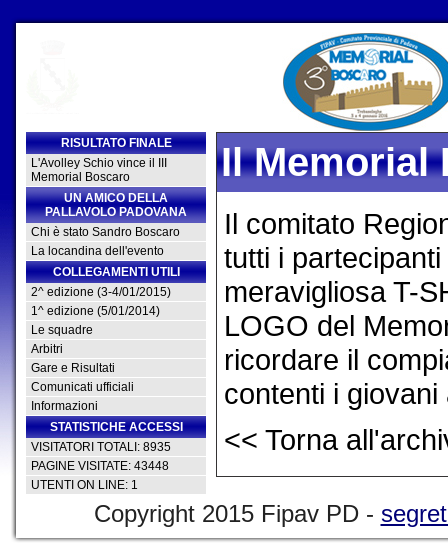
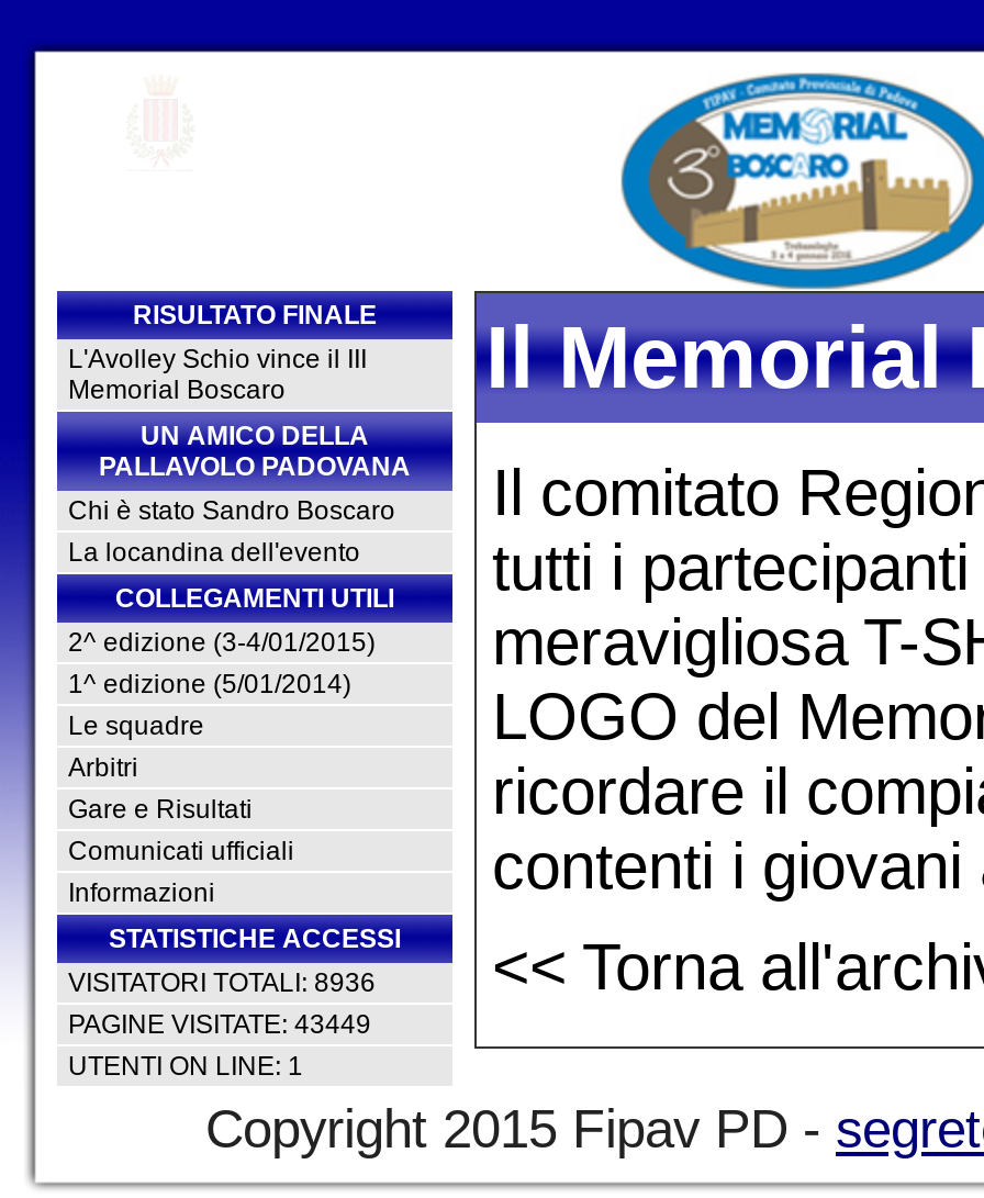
- VISITATORI TOTALI: 8935
+ VISITATORI TOTALI: 8936

- PAGINE VISITATE: 43448
+ PAGINE VISITATE: 43449
